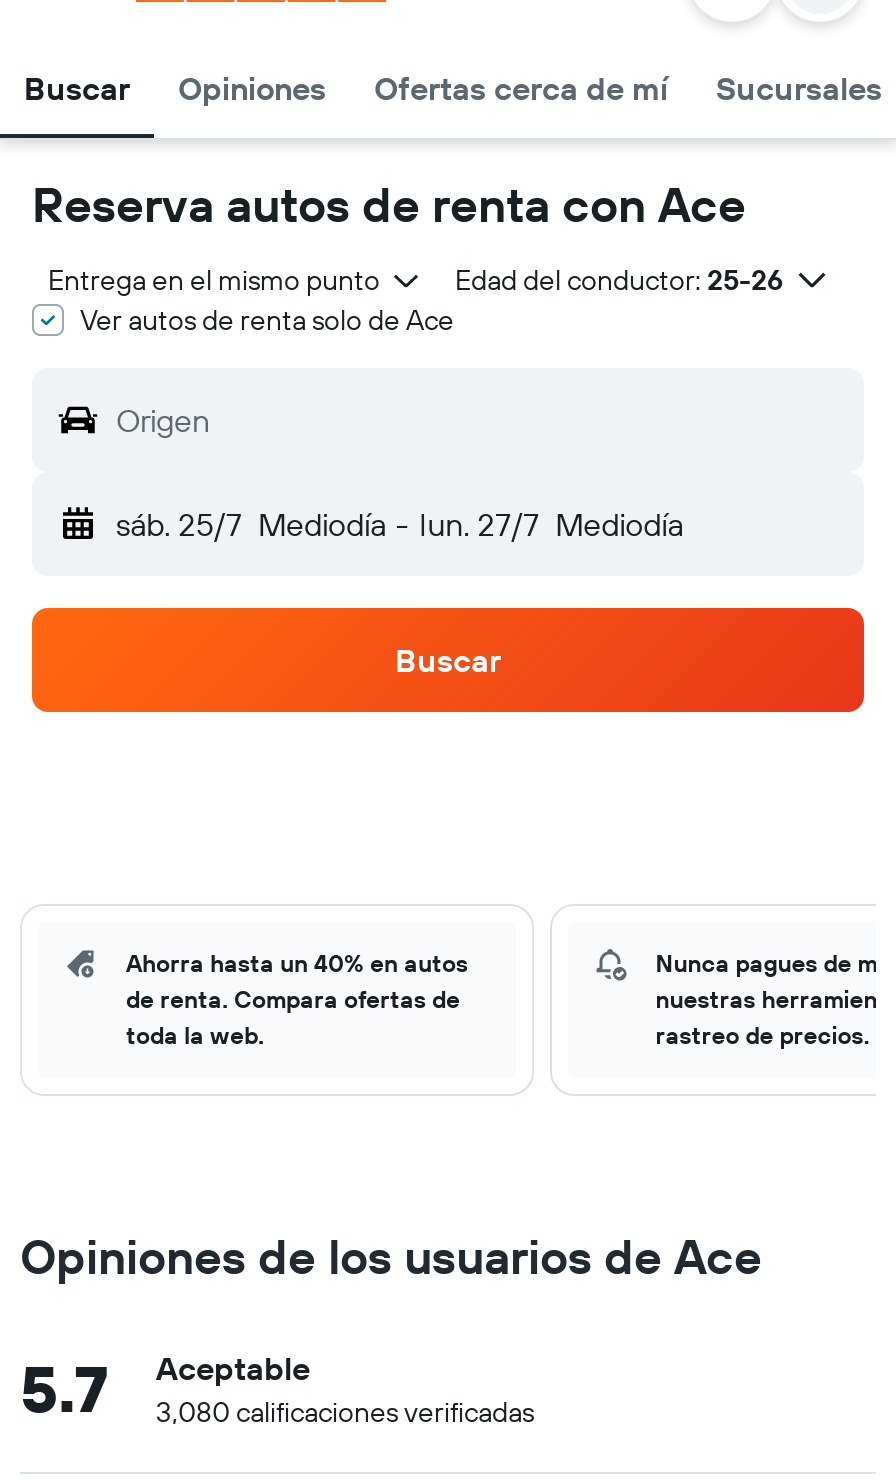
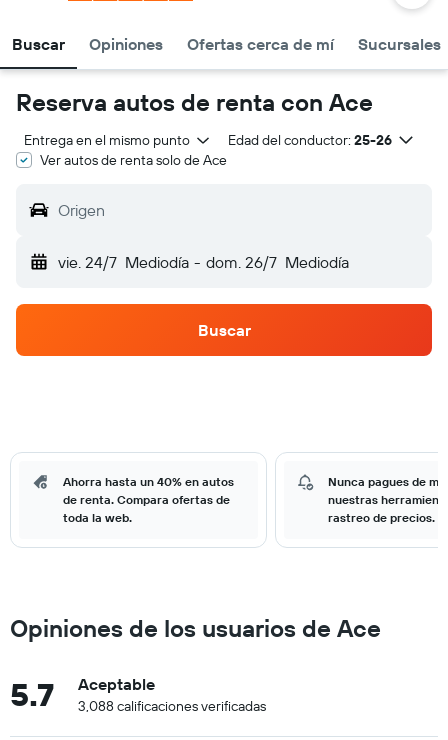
- sáb. 25/7 Mediodía - lun. 27/7 Mediodía
+ vie. 24/7 Mediodía - dom. 26/7 Mediodía

- 3,080 calificaciones verificadas
+ 3,088 calificaciones verificadas
